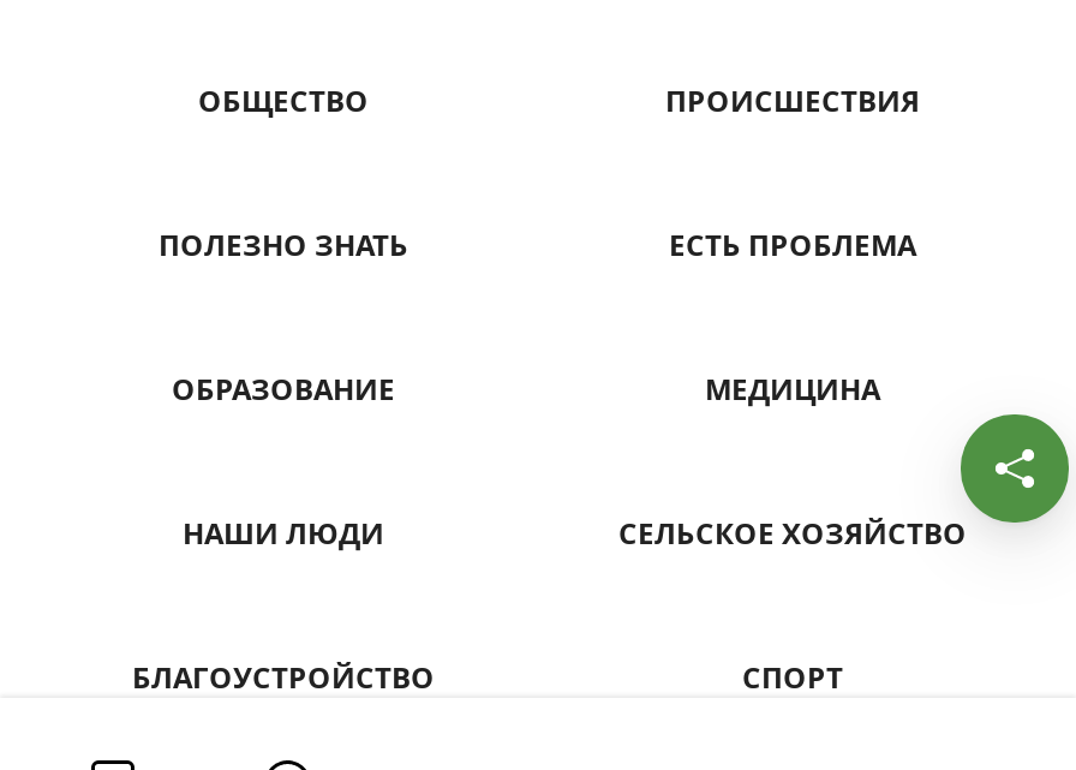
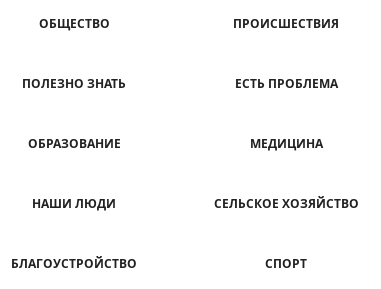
- [image]
